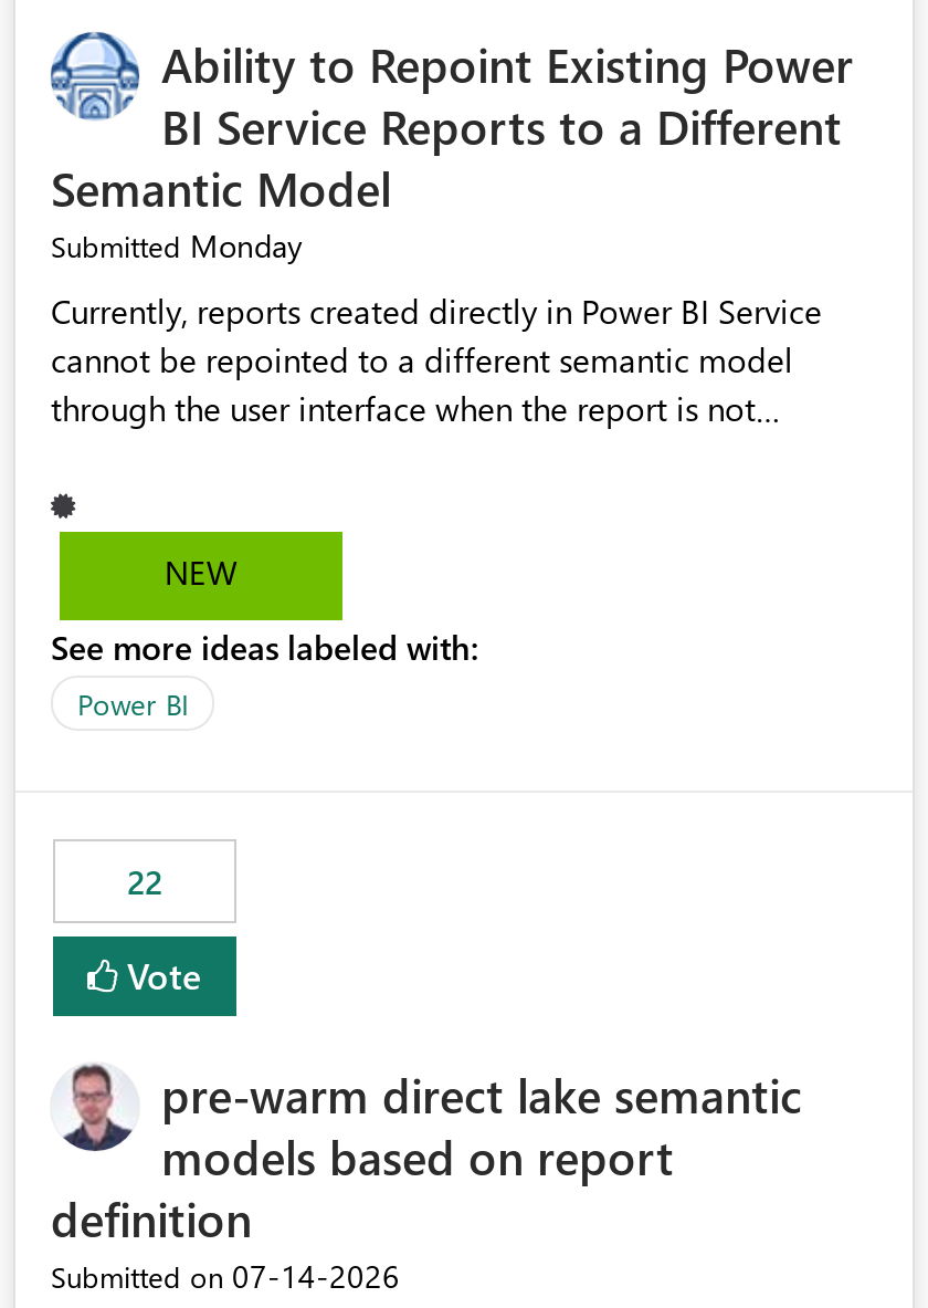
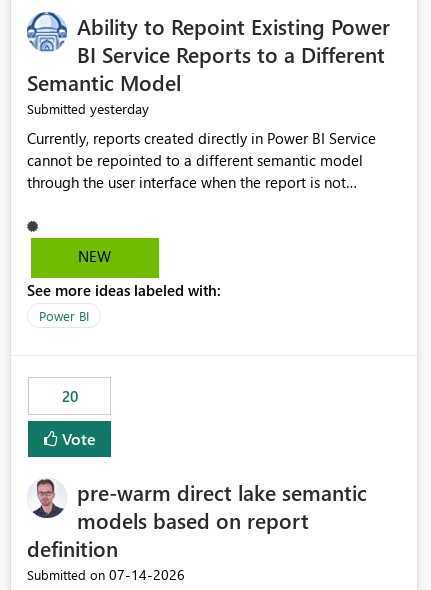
- Submitted Monday
+ Submitted yesterday

- 22
+ 20
